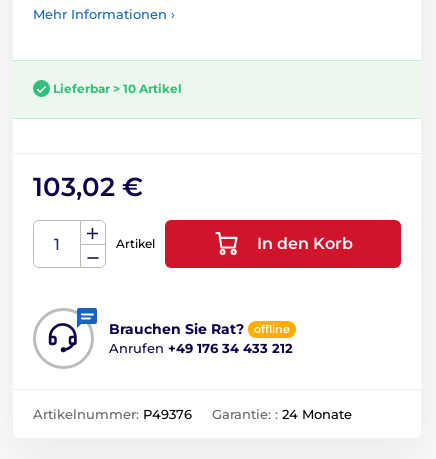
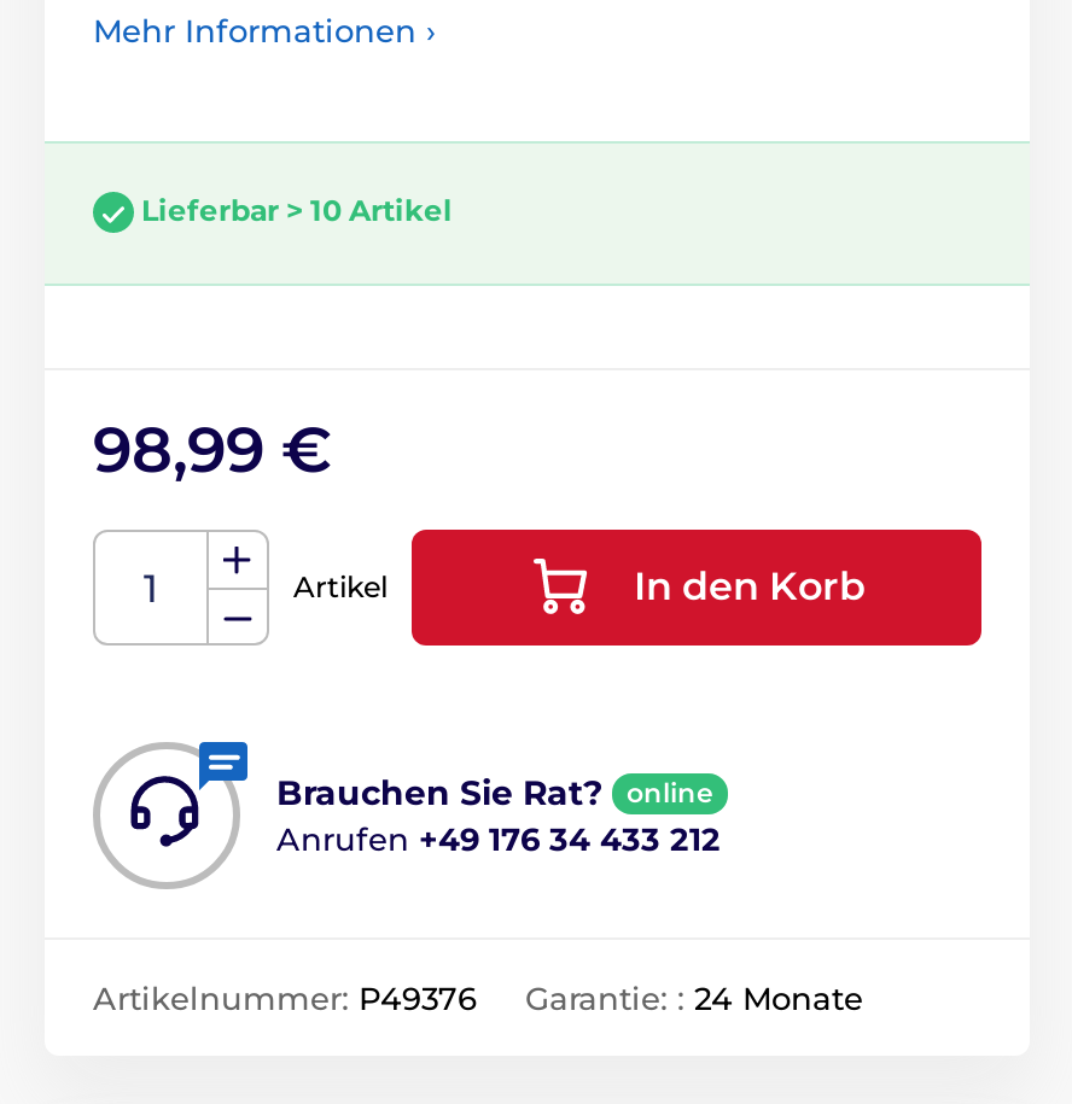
- 103,02 €
+ 98,99 €

- offline
+ online
